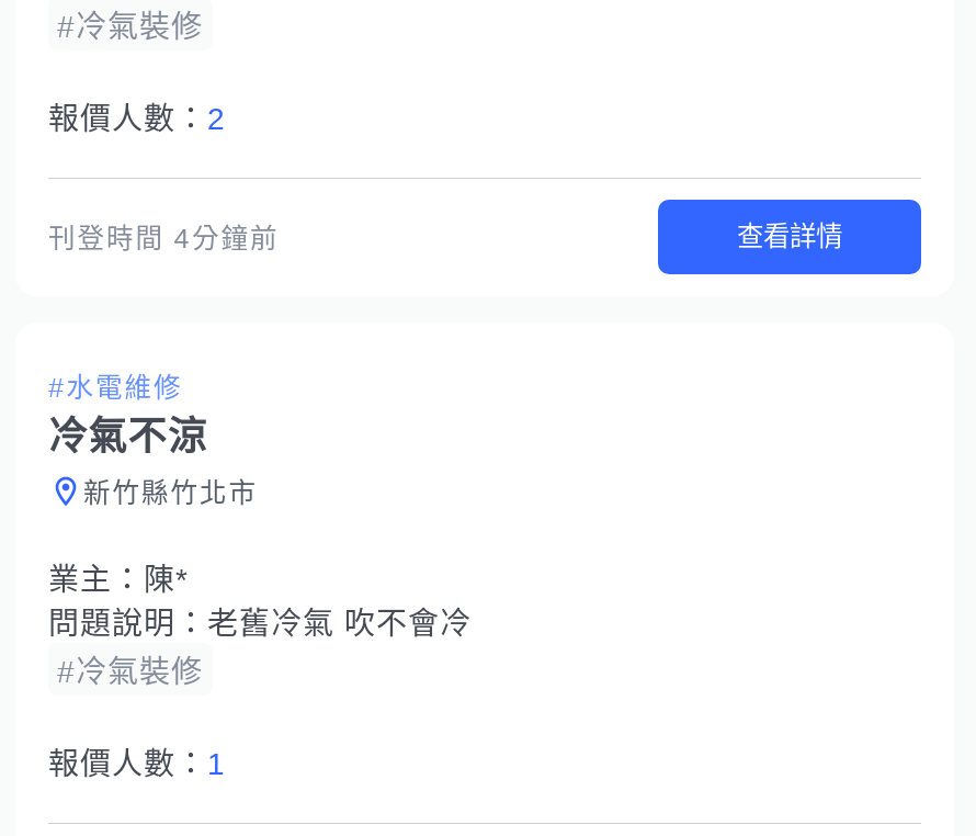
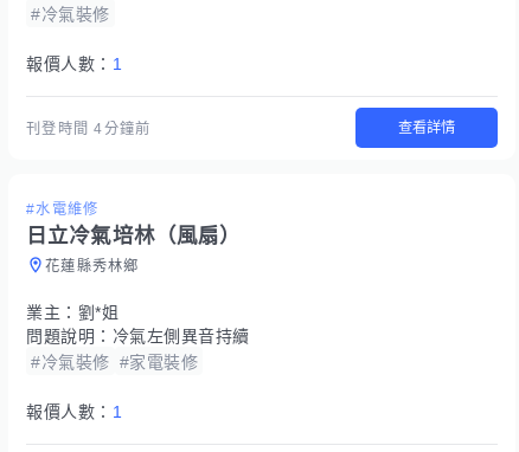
- 報價人數：2
+ 報價人數：1

- 冷氣不涼
- 新竹縣竹北市
+ 日立冷氣培林（風扇）
+ 花蓮縣秀林鄉

- 業主：陳*
- 問題說明：老舊冷氣 吹不會冷
- #冷氣裝修
+ 業主：劉*姐
+ 問題說明：冷氣左側異音持續
+ #冷氣裝修 #家電裝修
